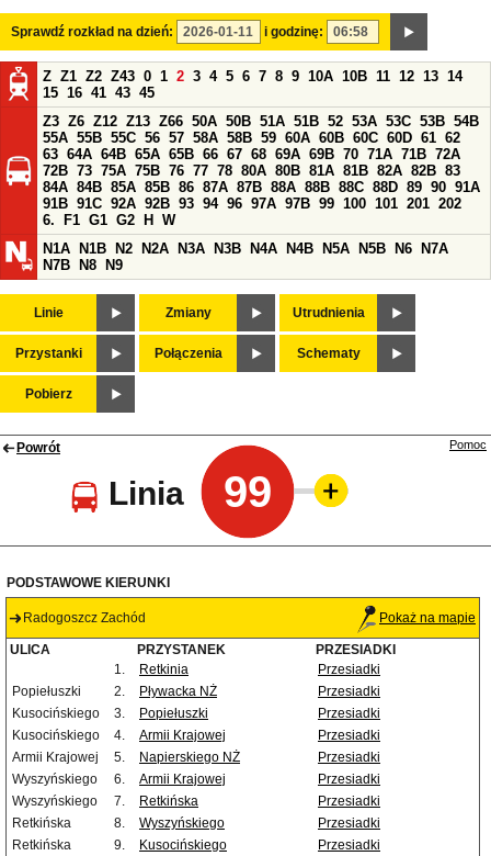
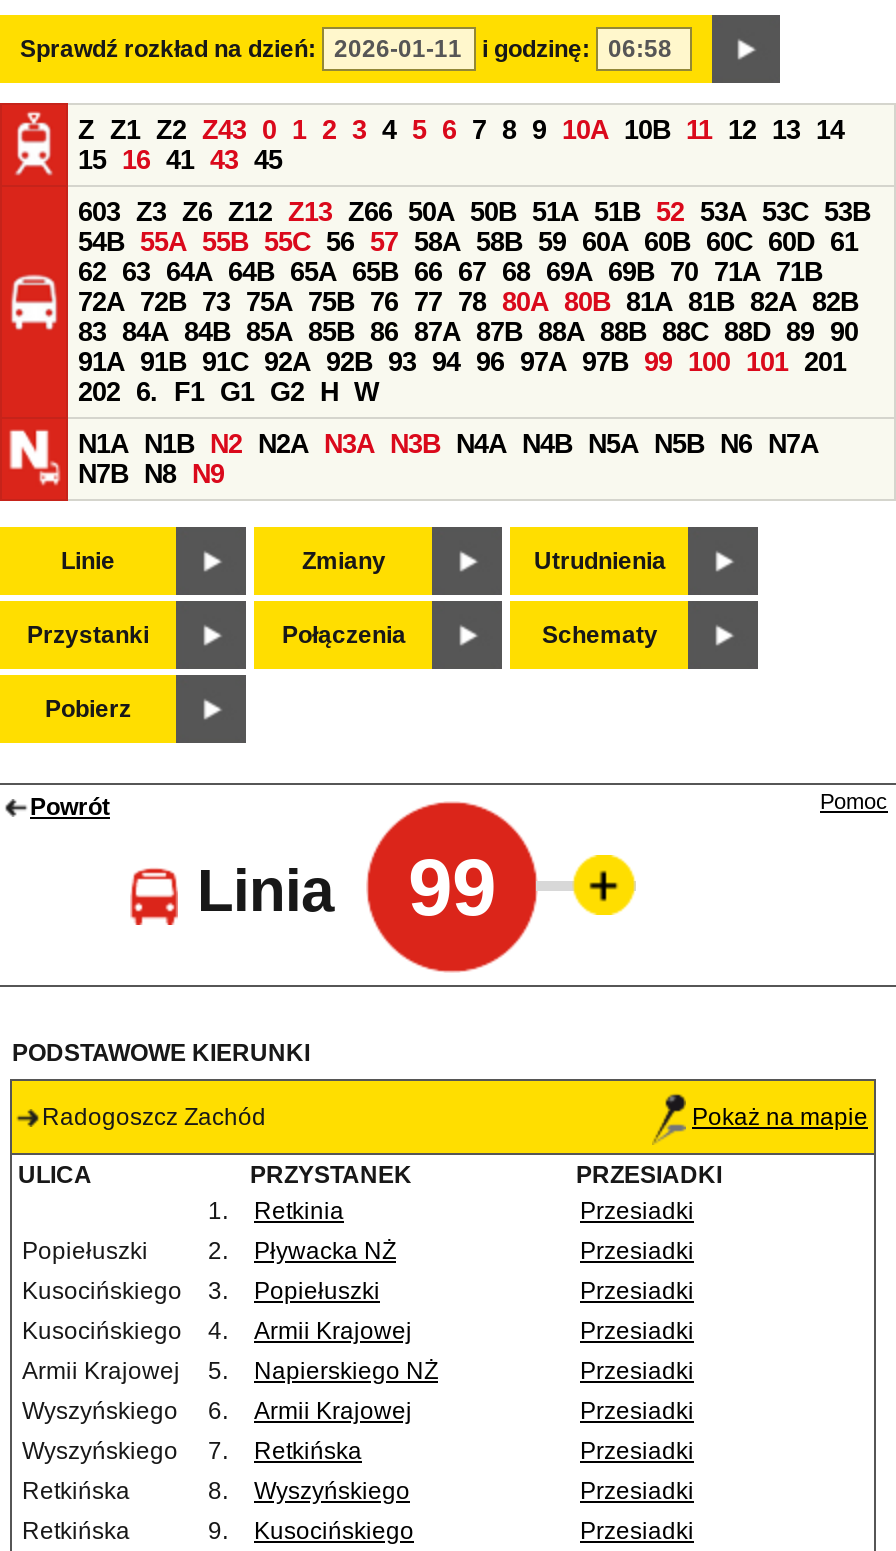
- Z3 Z6 Z12 Z13 Z66 50A 50B 51A 51B 52 53A 53C 53B 54B
- 55A 55B 55C 56 57 58A 58B 59 60A 60B 60C 60D 61 62
- 63 64A 64B 65A 65B 66 67 68 69A 69B 70 71A 71B 72A
- 72B 73 75A 75B 76 77 78 80A 80B 81A 81B 82A 82B 83
- 84A 84B 85A 85B 86 87A 87B 88A 88B 88C 88D 89 90 91A
- 91B 91C 92A 92B 93 94 96 97A 97B 99 100 101 201 202
- 6. F1 G1 G2 H W
+ 603 Z3 Z6 Z12 Z13 Z66 50A 50B 51A 51B 52 53A 53C 53B
+ 54B 55A 55B 55C 56 57 58A 58B 59 60A 60B 60C 60D 61
+ 62 63 64A 64B 65A 65B 66 67 68 69A 69B 70 71A 71B
+ 72A 72B 73 75A 75B 76 77 78 80A 80B 81A 81B 82A 82B
+ 83 84A 84B 85A 85B 86 87A 87B 88A 88B 88C 88D 89 90
+ 91A 91B 91C 92A 92B 93 94 96 97A 97B 99 100 101 201
+ 202 6. F1 G1 G2 H W
